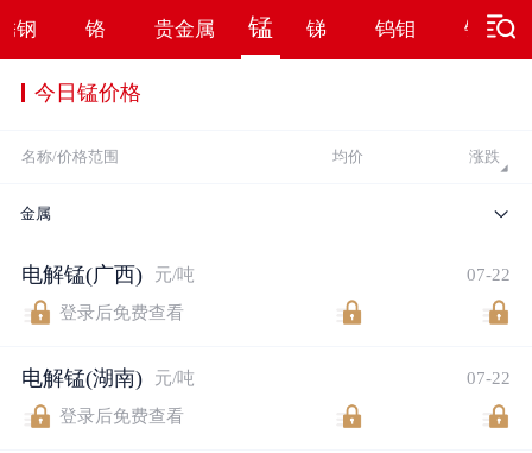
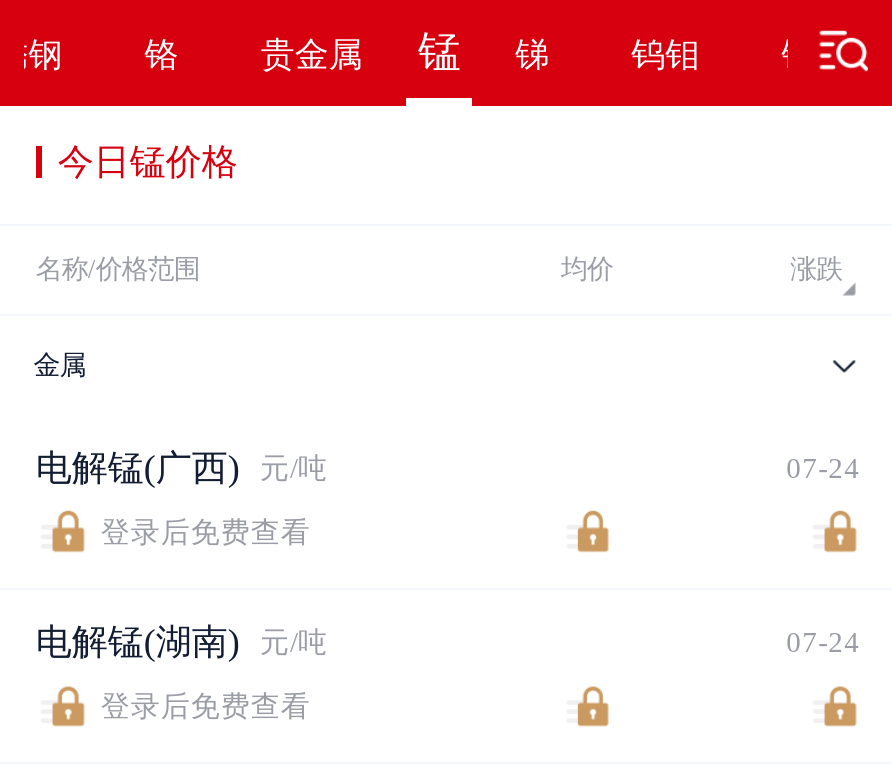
- 07-22
+ 07-24

- 07-22
+ 07-24
